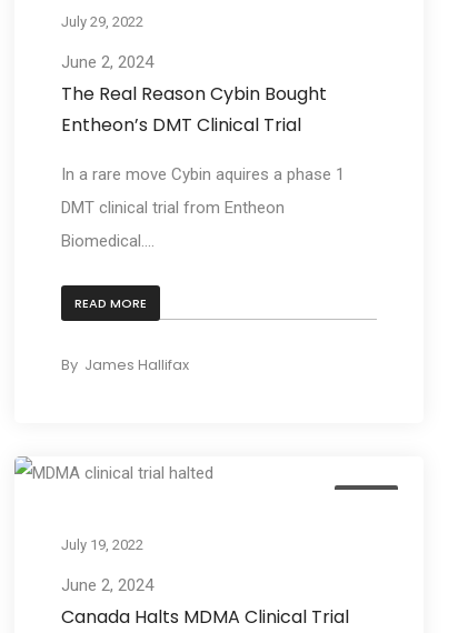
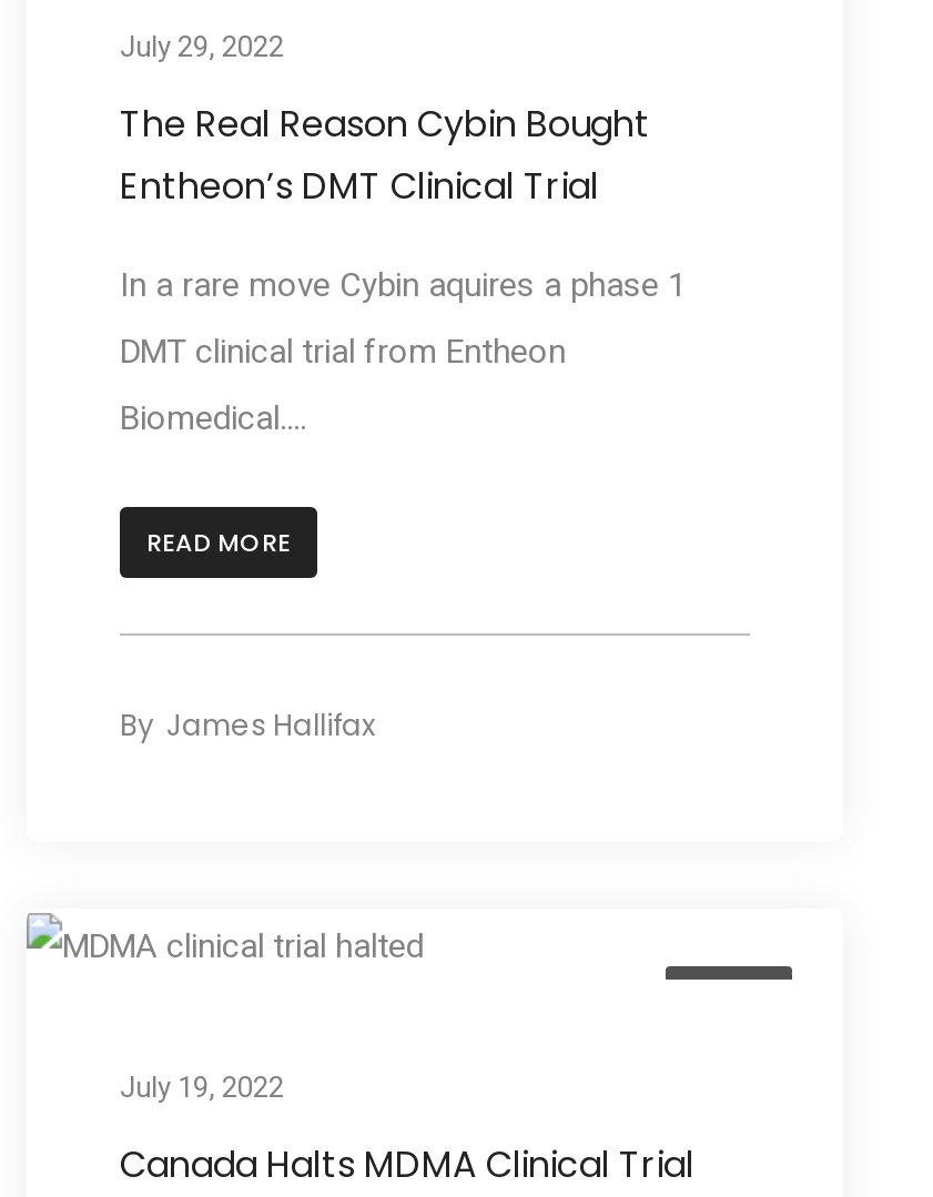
- June 2, 2024

- June 2, 2024
